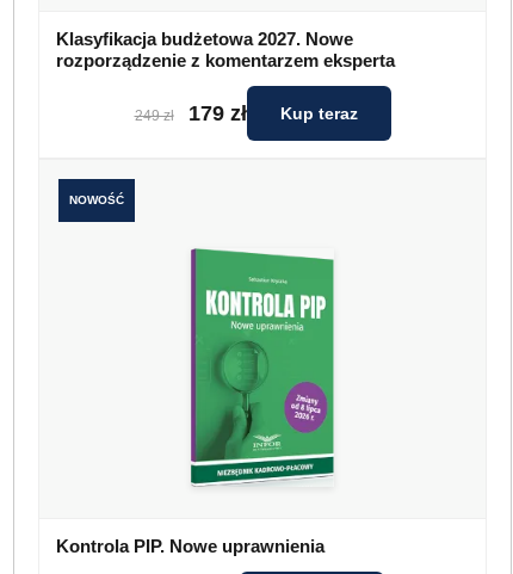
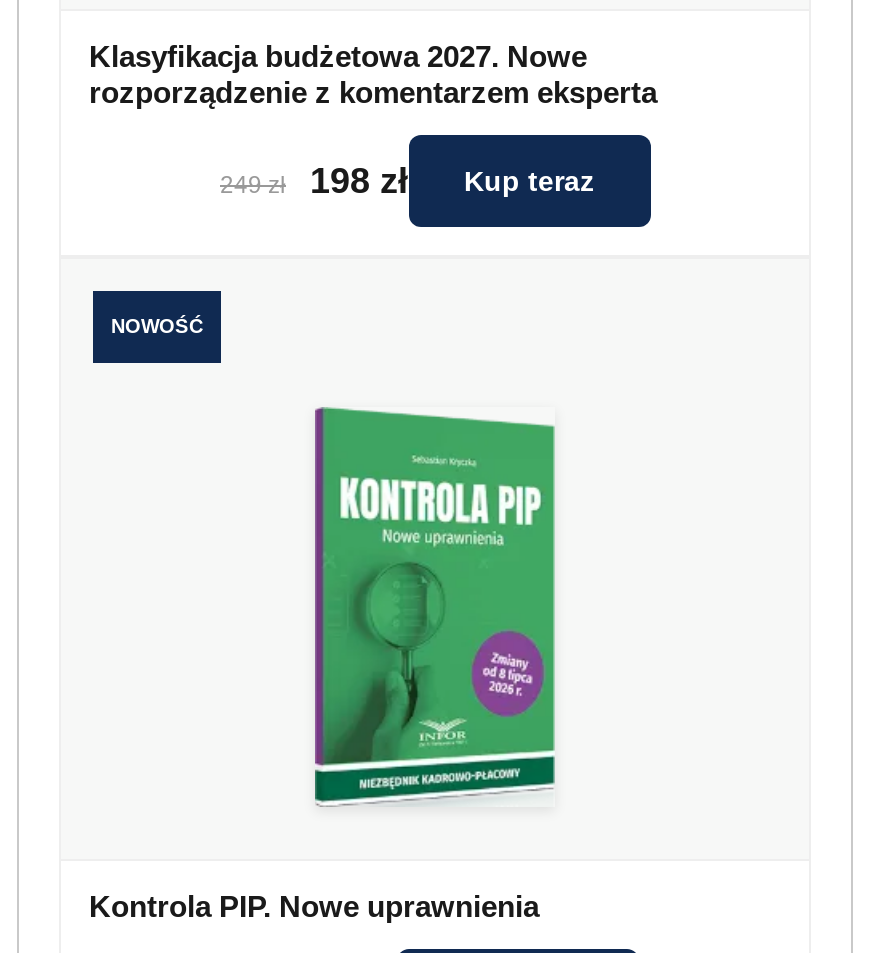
- 179 zł
+ 198 zł
